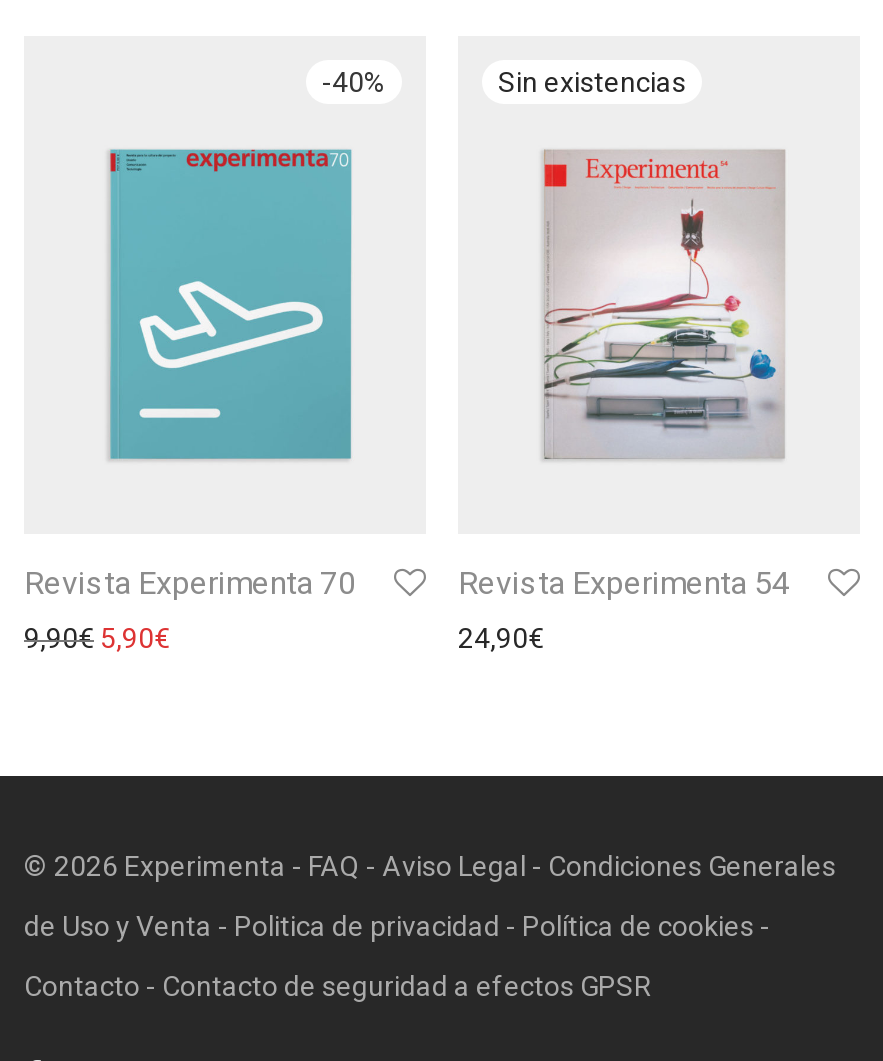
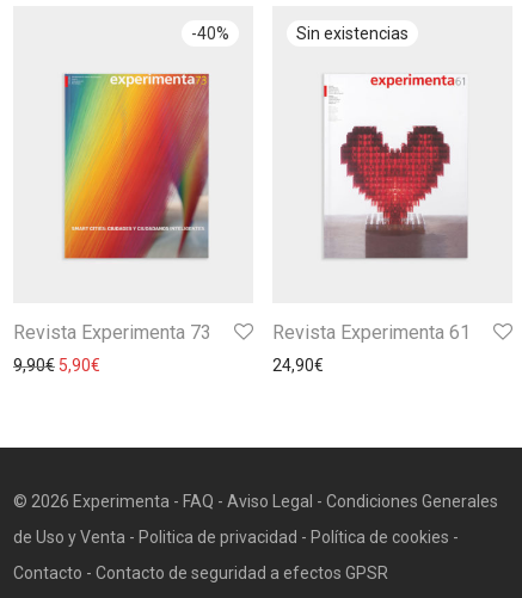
- [image]
+ [image]

- [image]
+ [image]

- Revista Experimenta 70
+ Revista Experimenta 73

- Revista Experimenta 54
+ Revista Experimenta 61
